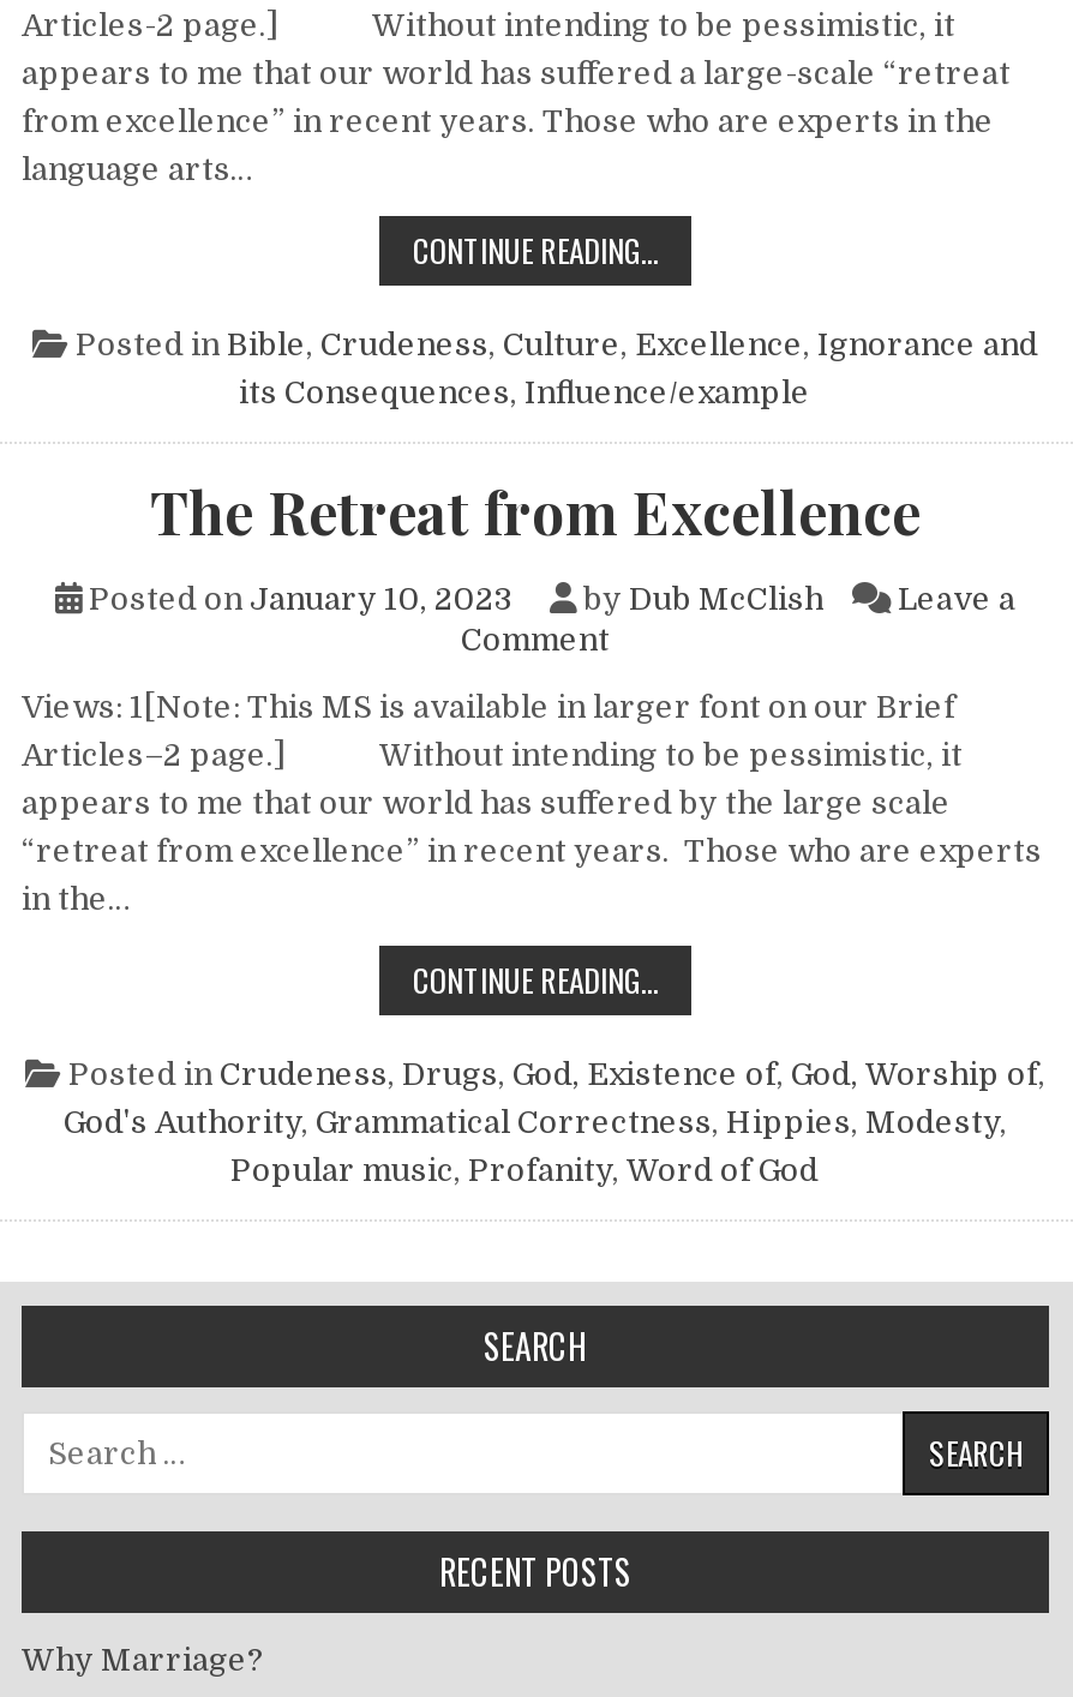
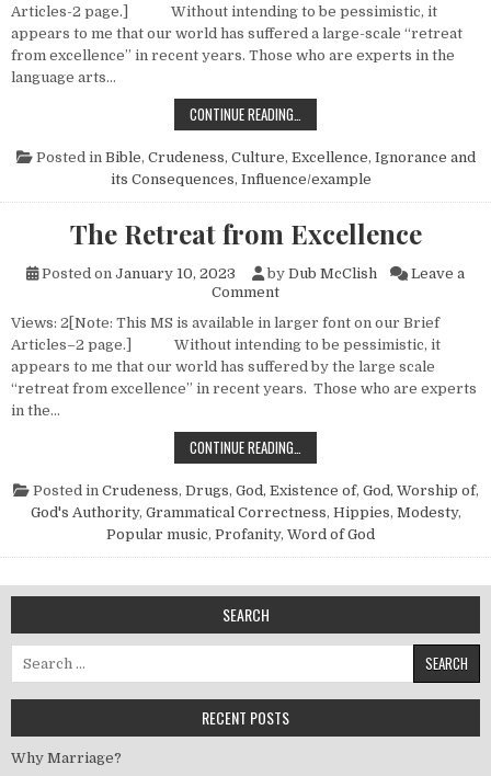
- Views: 1[Note: This MS is available in larger font on our Brief
+ Views: 2[Note: This MS is available in larger font on our Brief
